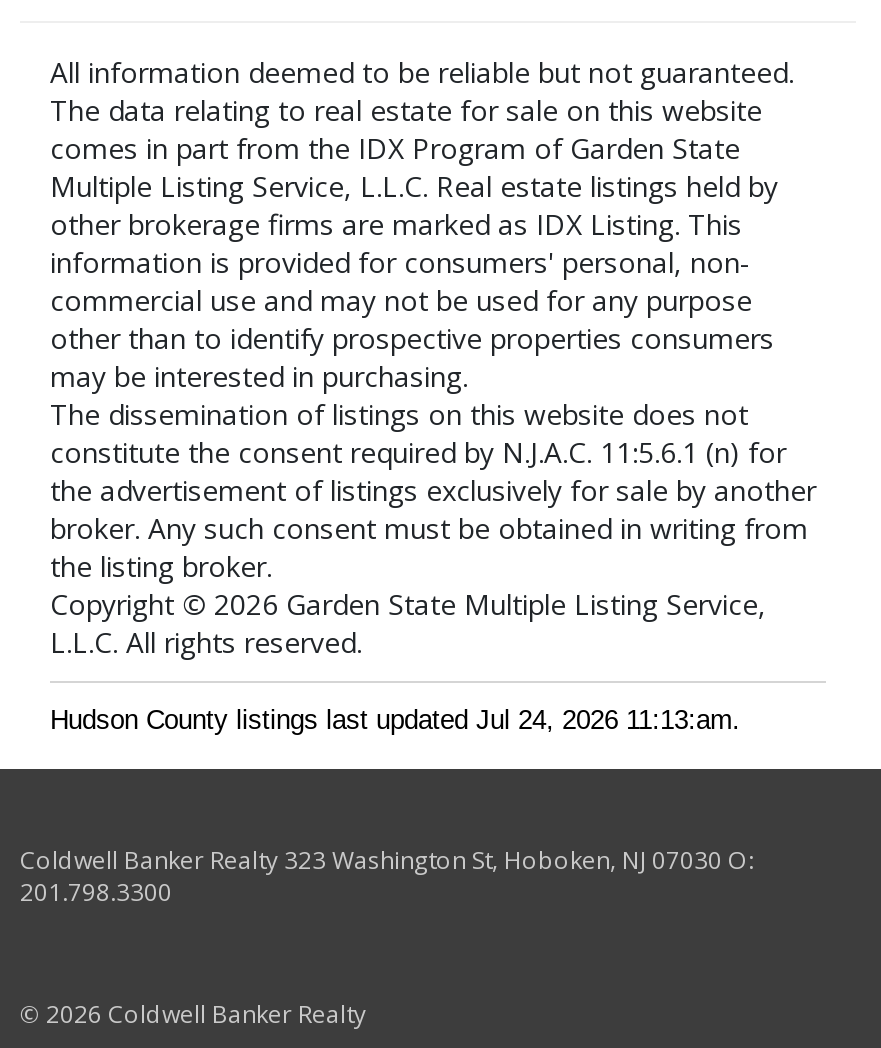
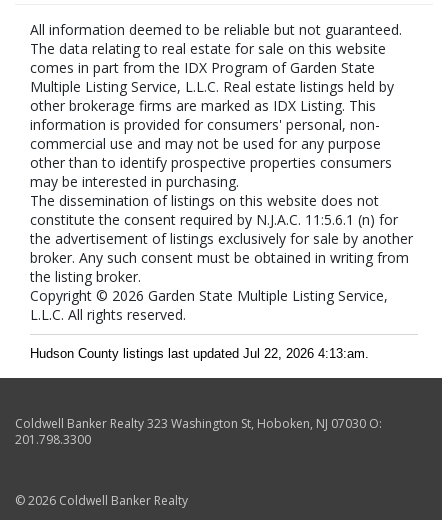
- Hudson County listings last updated Jul 24, 2026 11:13:am.
+ Hudson County listings last updated Jul 22, 2026 4:13:am.
